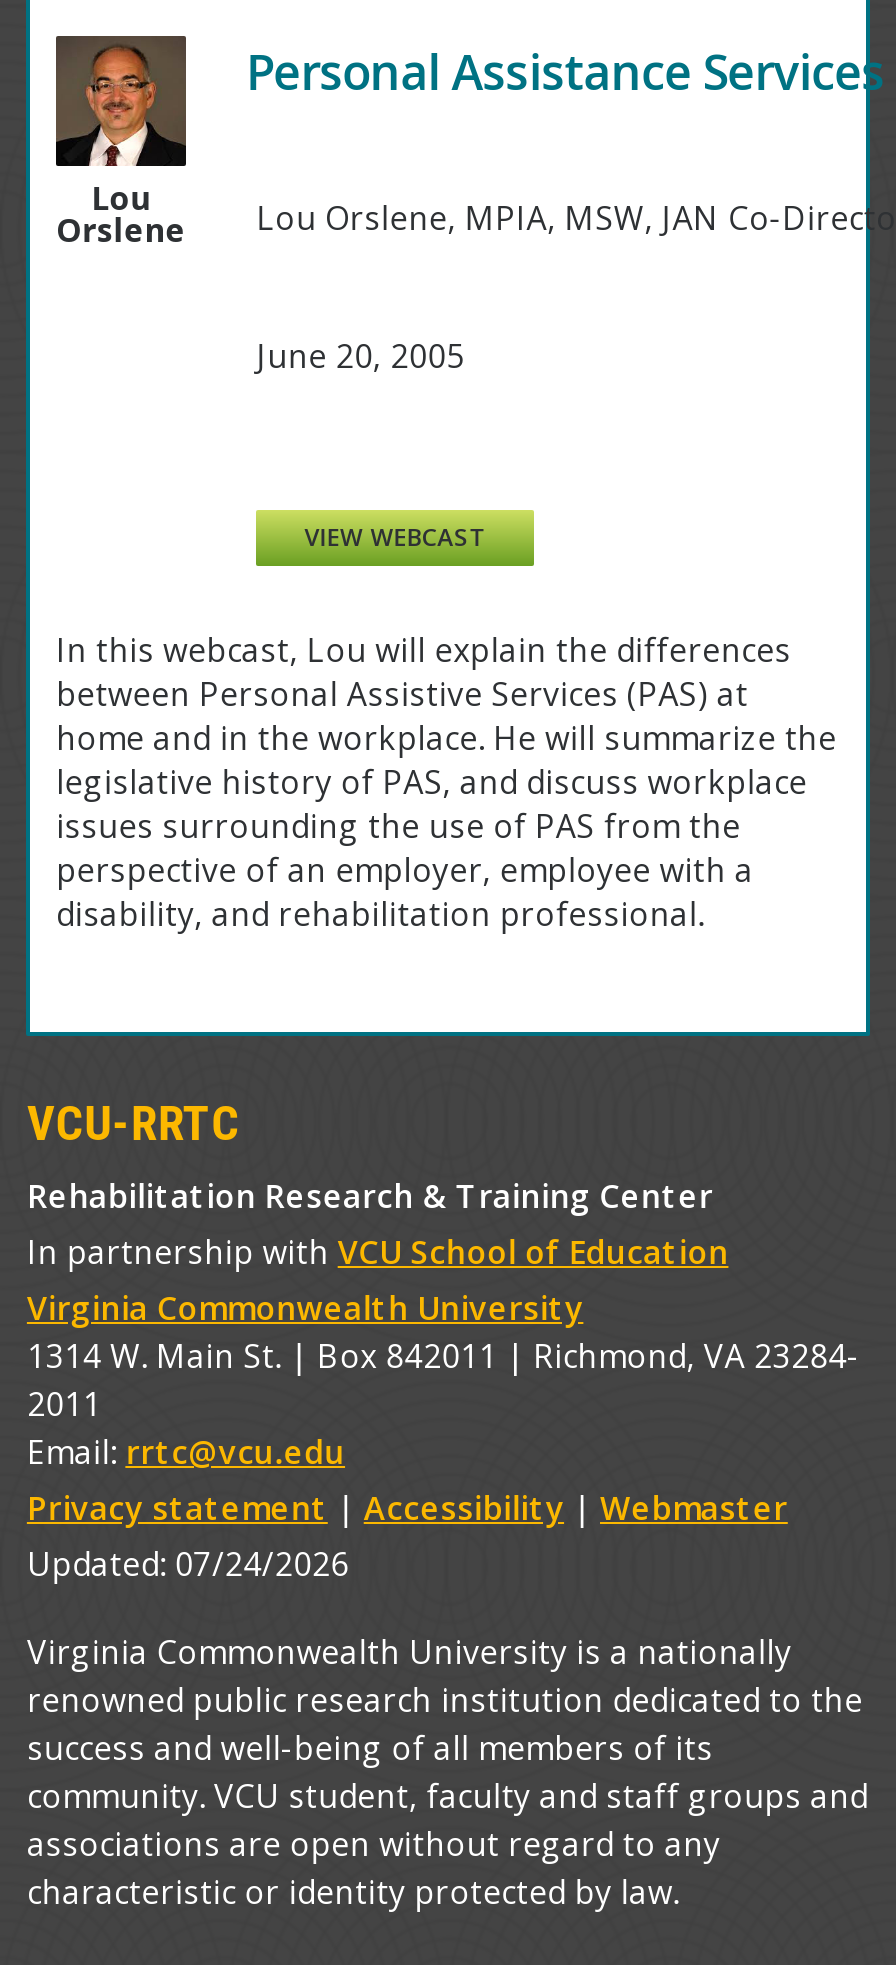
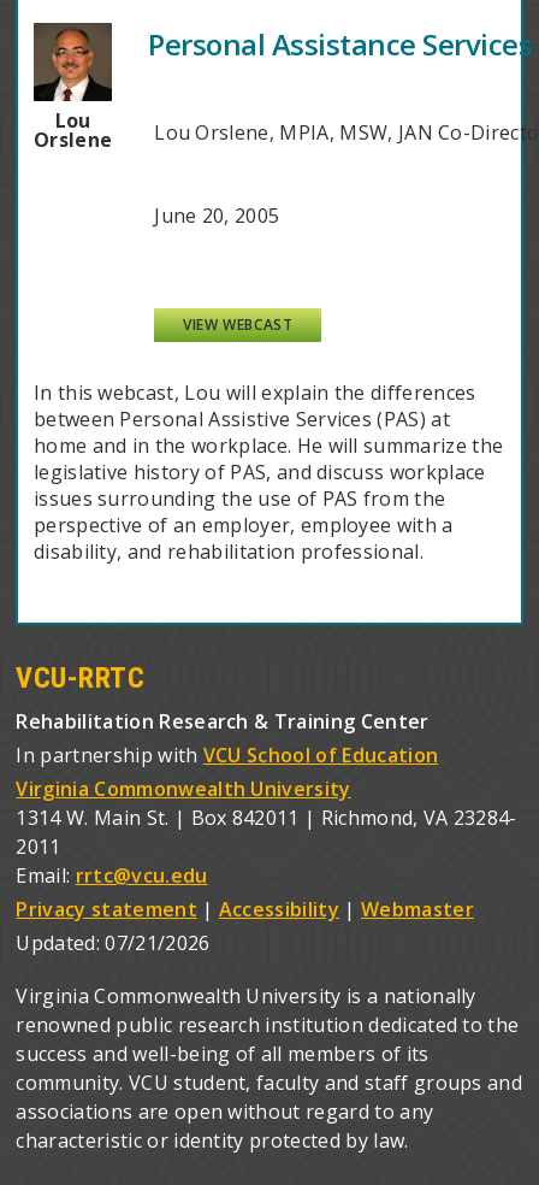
- Updated: 07/24/2026
+ Updated: 07/21/2026
